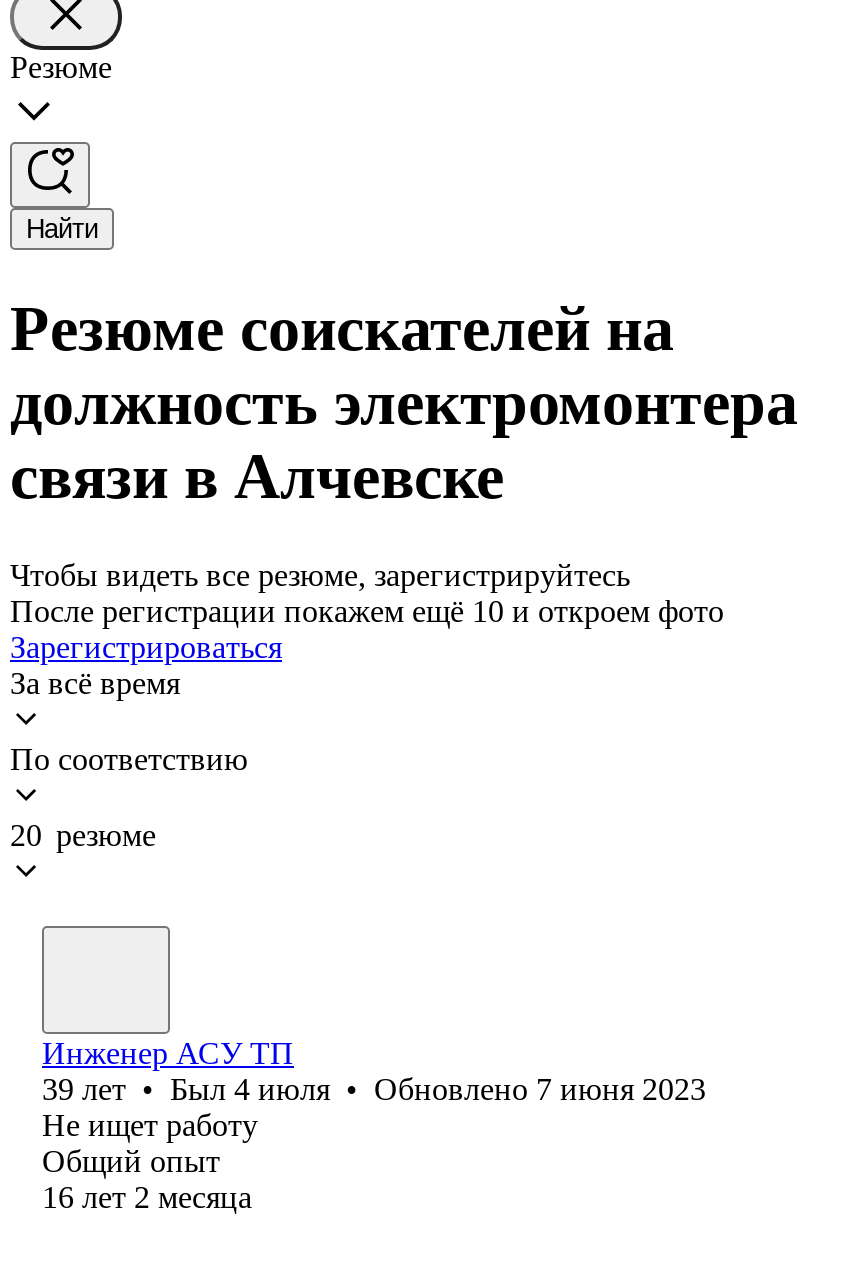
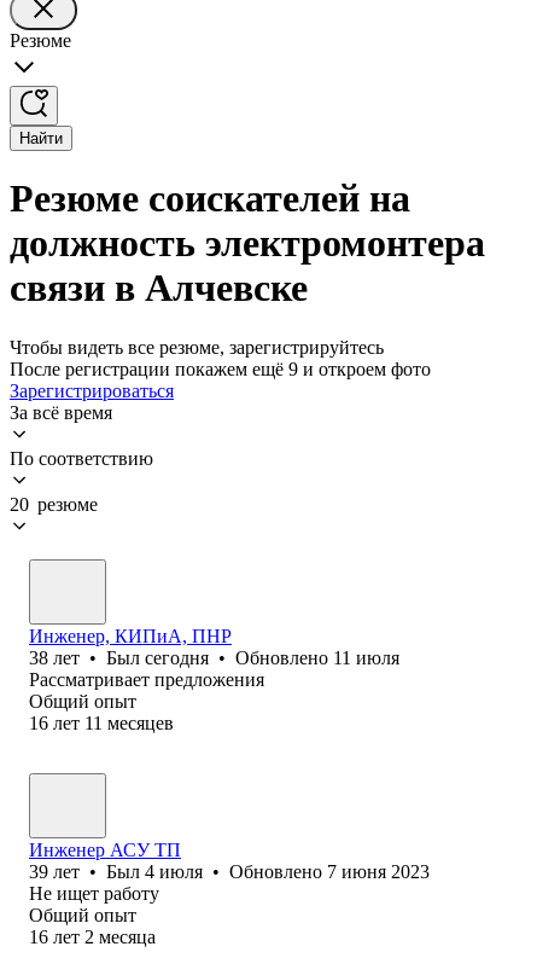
- После регистрации покажем ещё 10 и откроем фото
+ После регистрации покажем ещё 9 и откроем фото

+ Инженер, КИПиА, ПНР
+ 38 лет • Был сегодня • Обновлено 11 июля
+ Рассматривает предложения
+ Общий опыт
+ 16 лет 11 месяцев
